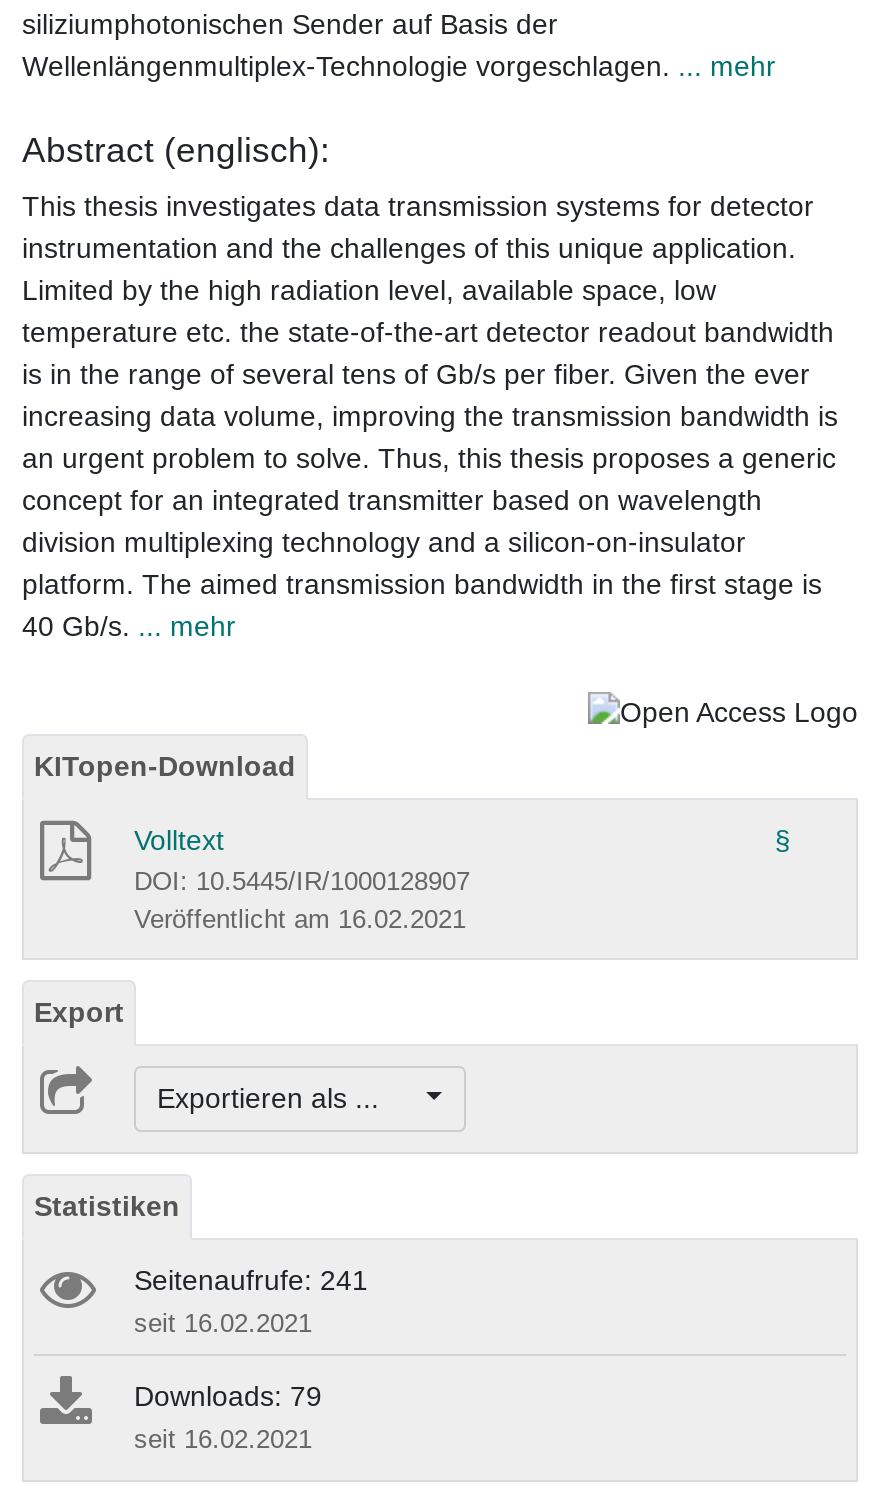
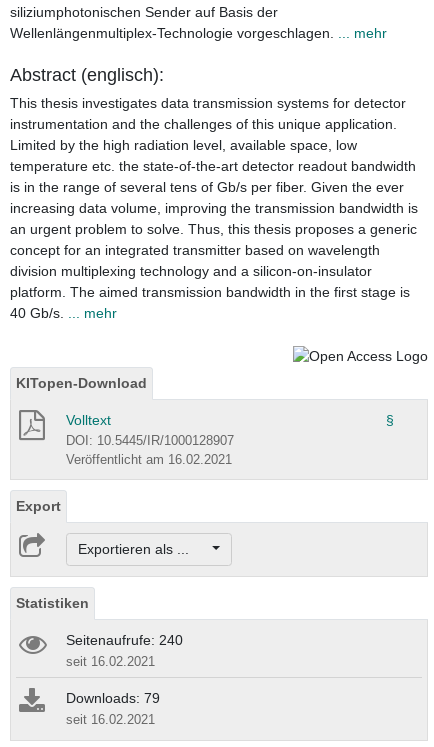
- Seitenaufrufe: 241
+ Seitenaufrufe: 240
